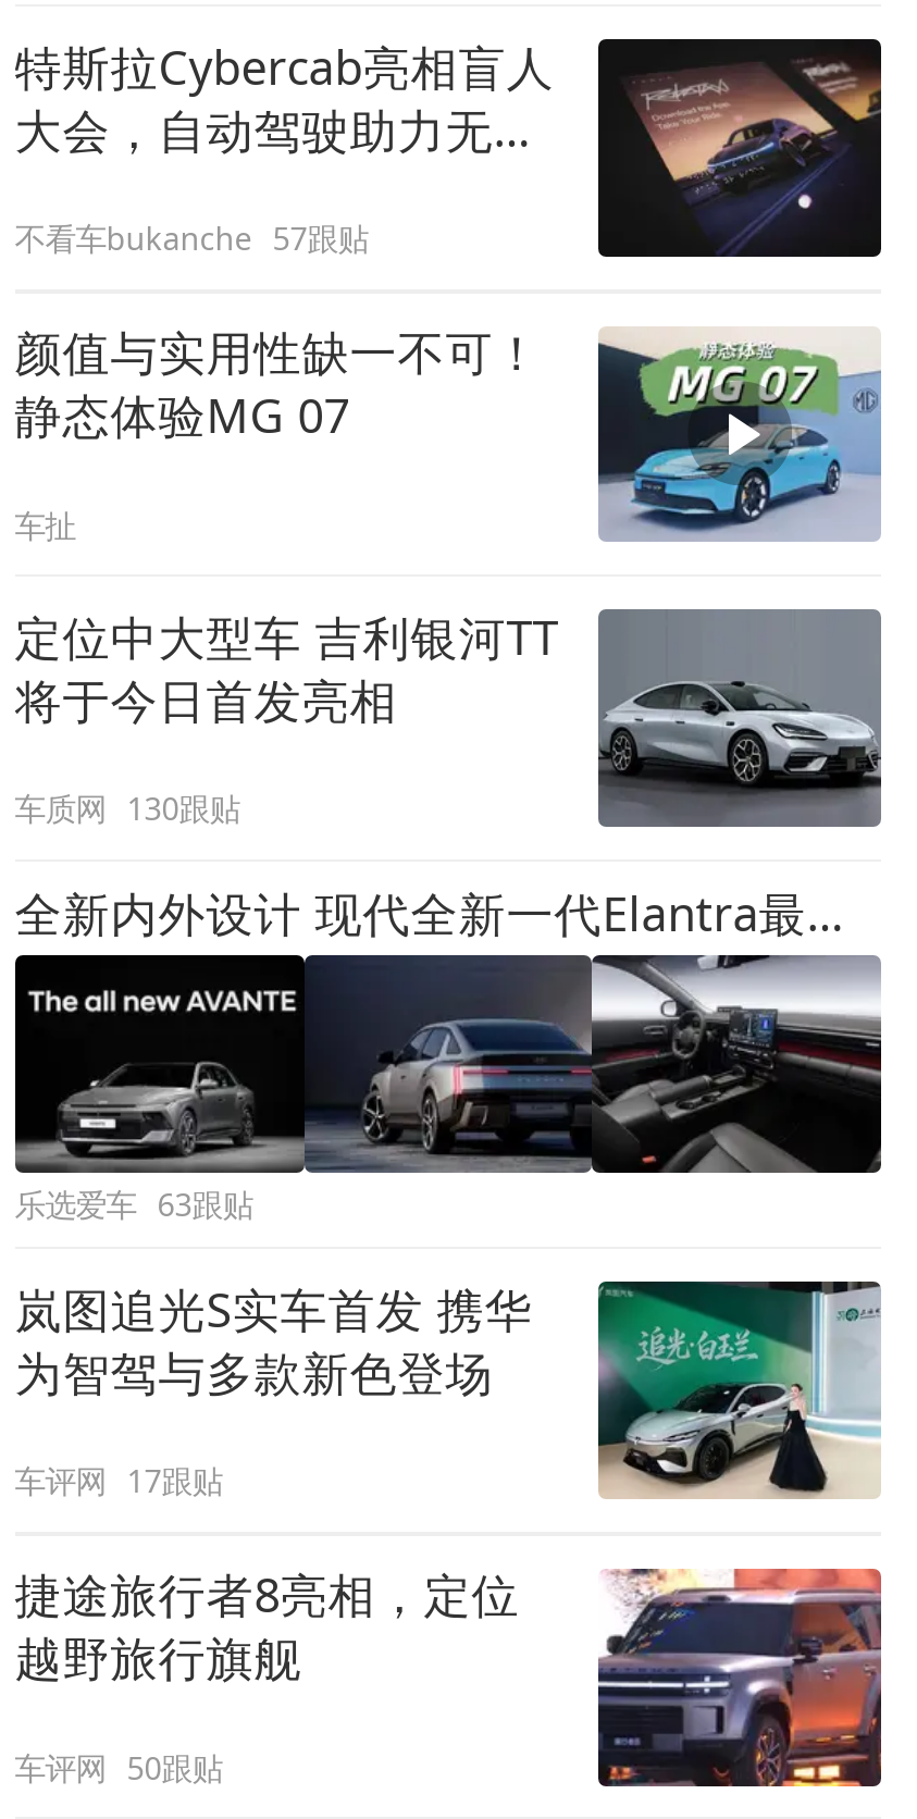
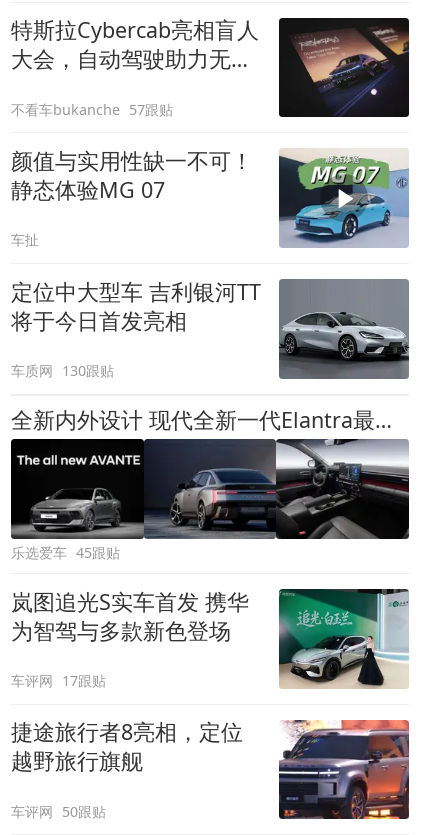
- 乐选爱车 63跟贴
+ 乐选爱车 45跟贴
